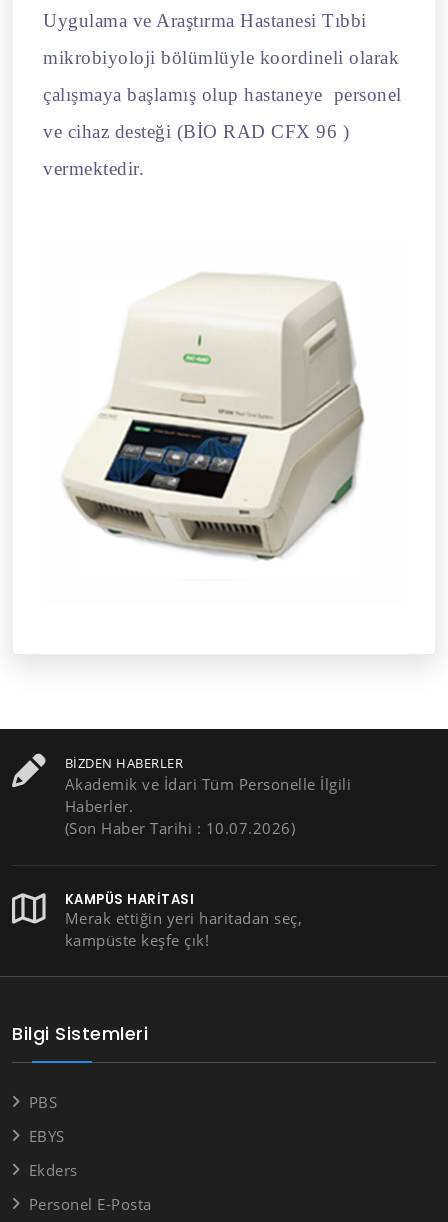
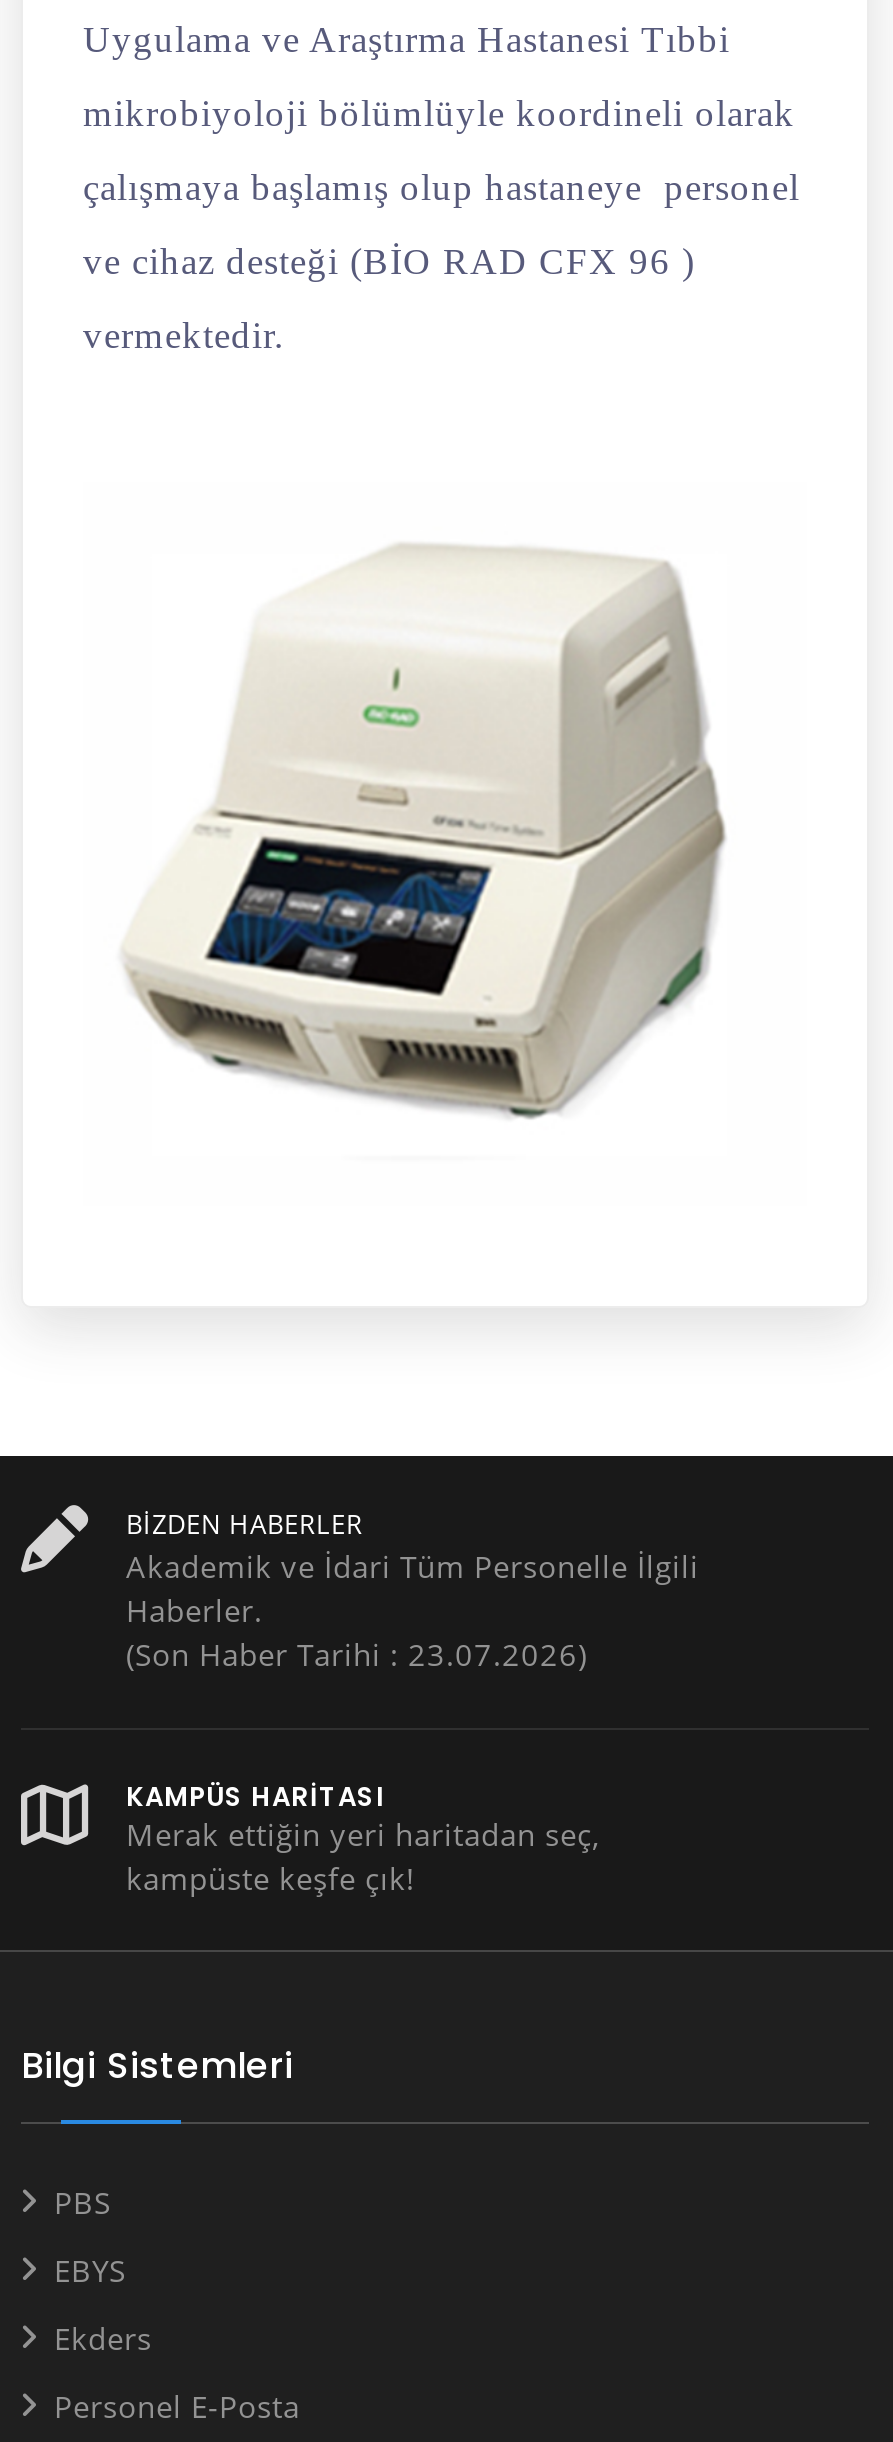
- (Son Haber Tarihi : 10.07.2026)
+ (Son Haber Tarihi : 23.07.2026)
